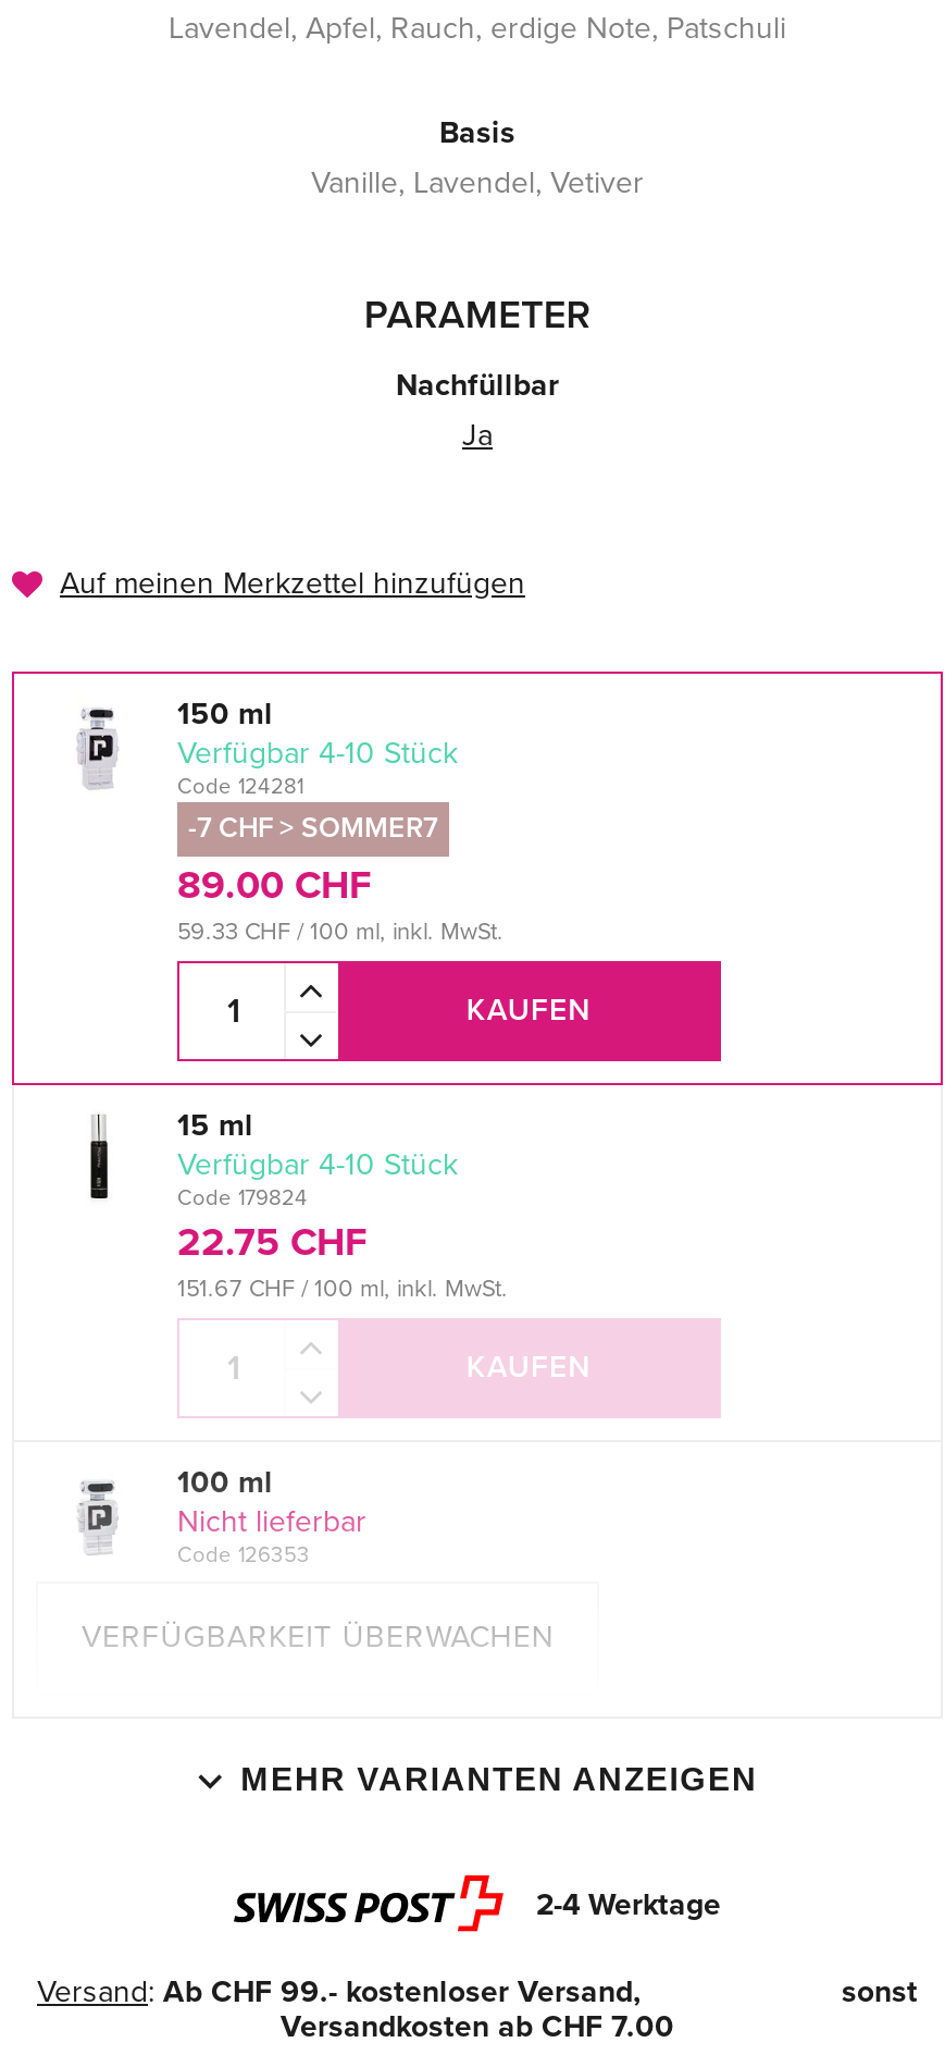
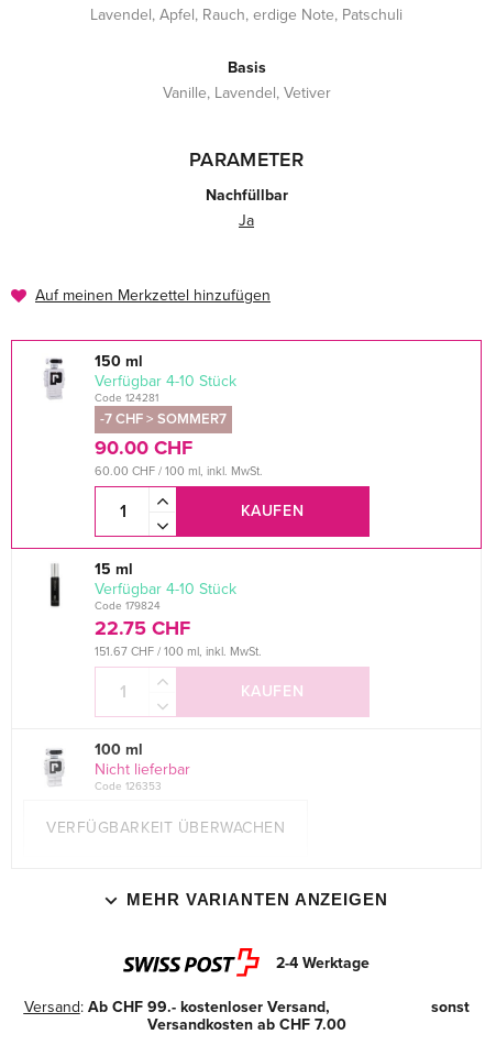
- 89.00 CHF
+ 90.00 CHF

- 59.33 CHF / 100 ml, inkl. MwSt.
+ 60.00 CHF / 100 ml, inkl. MwSt.
